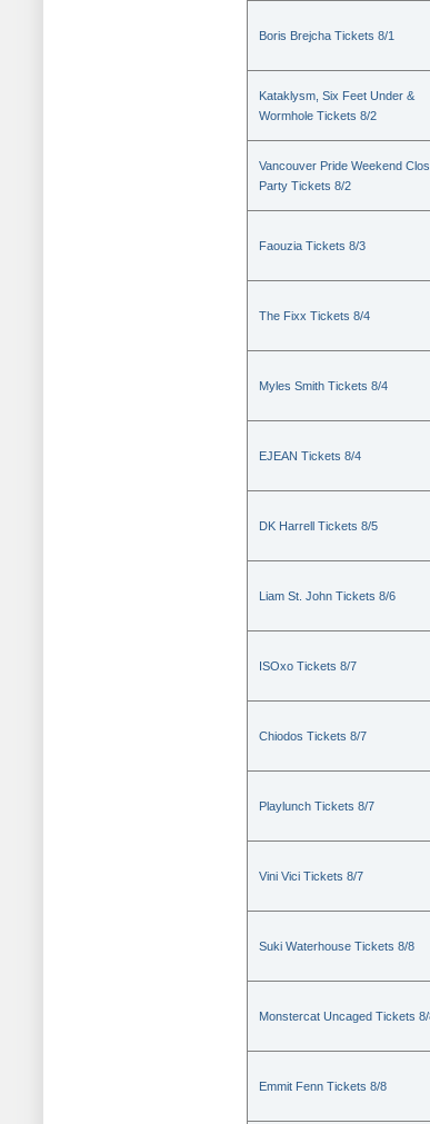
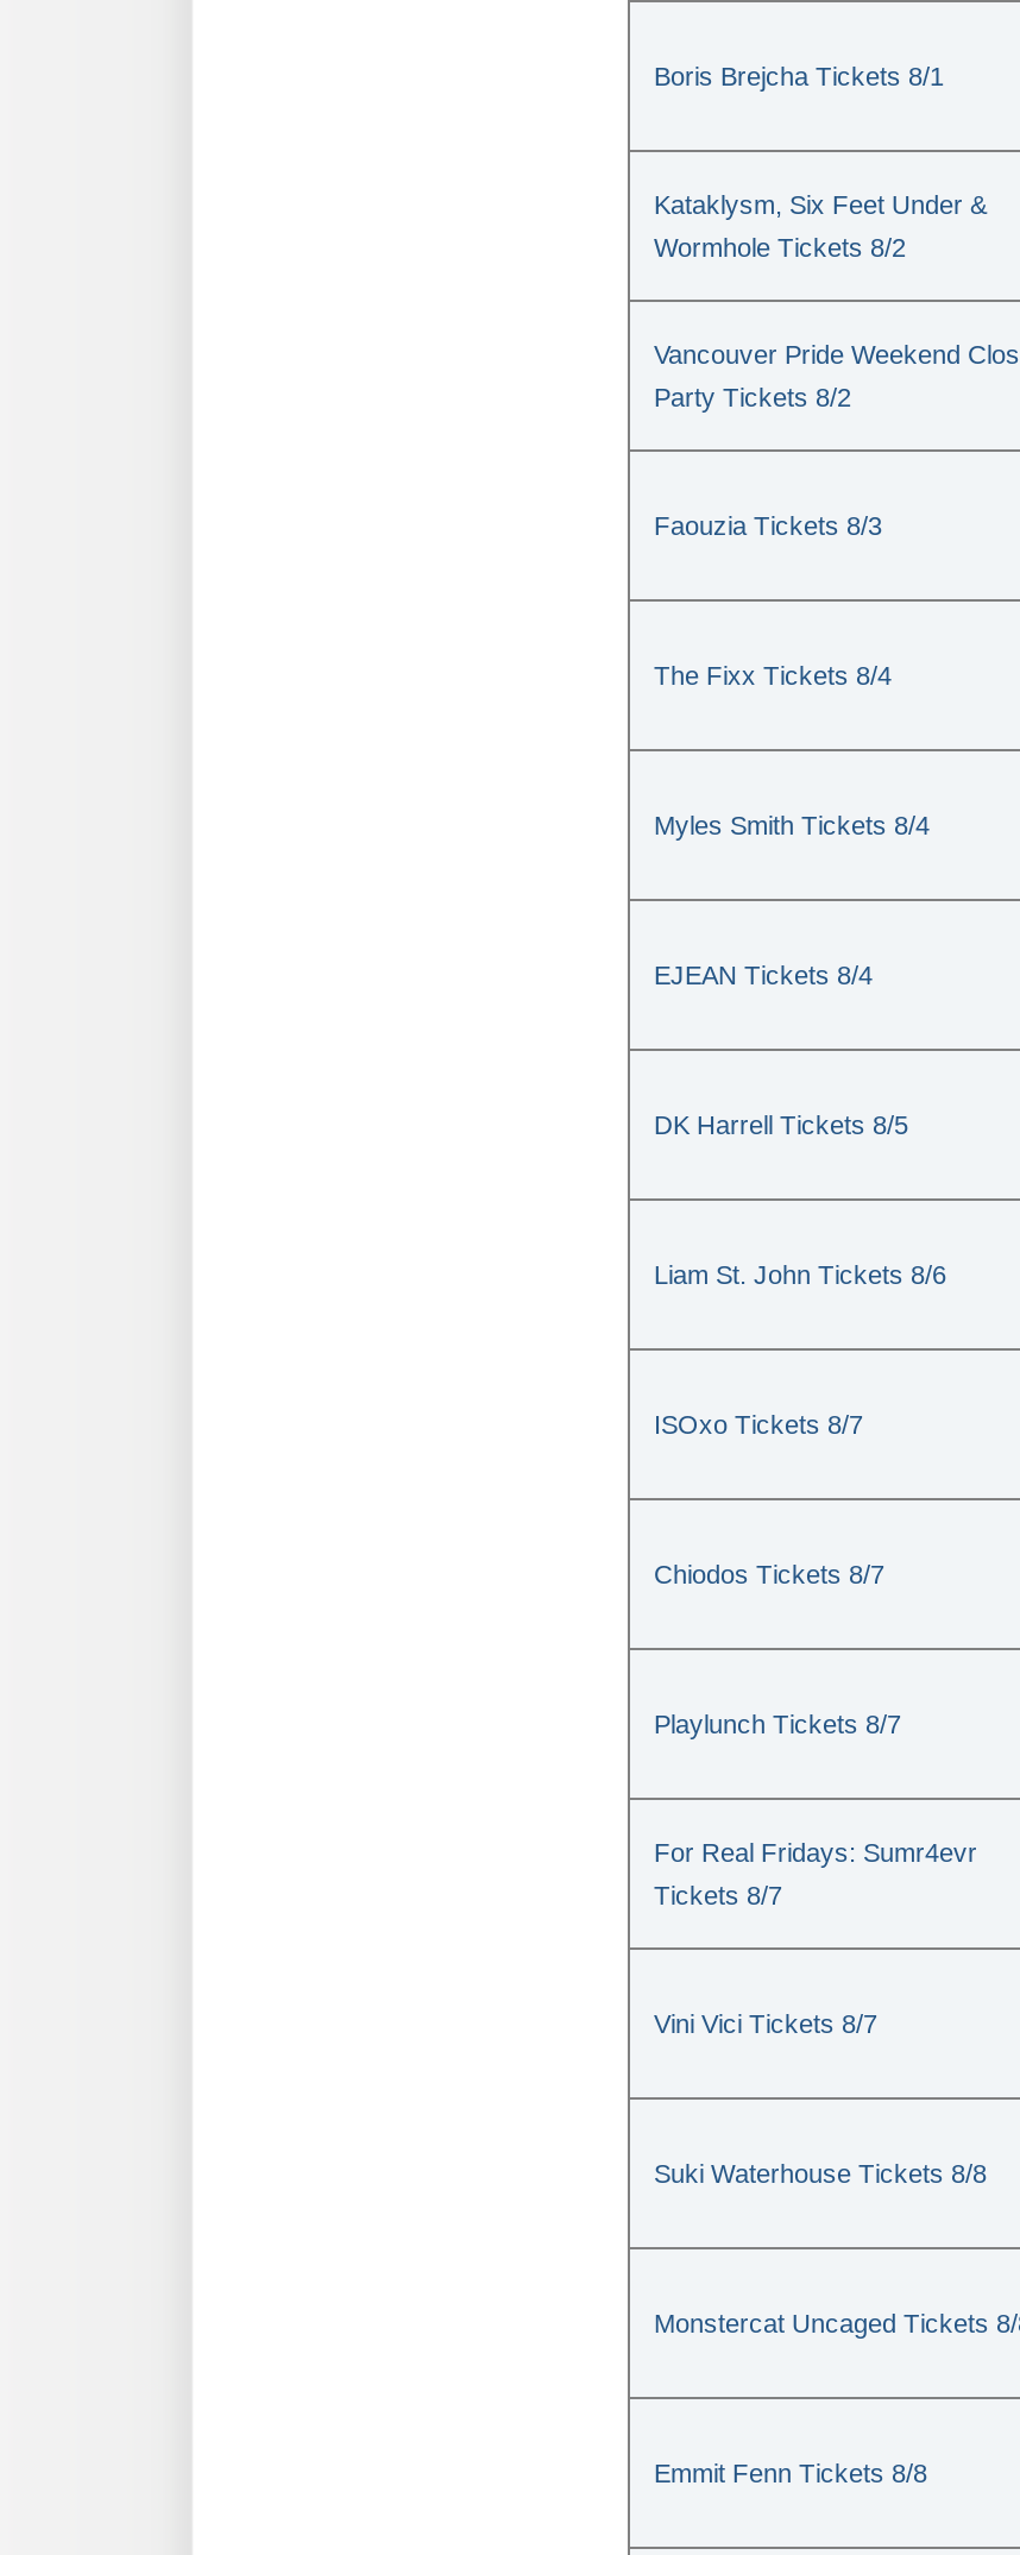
+ For Real Fridays: Sumr4evr
+ Tickets 8/7
